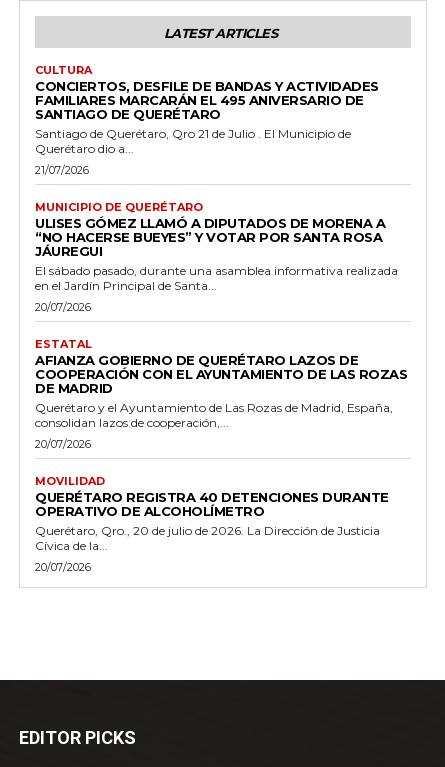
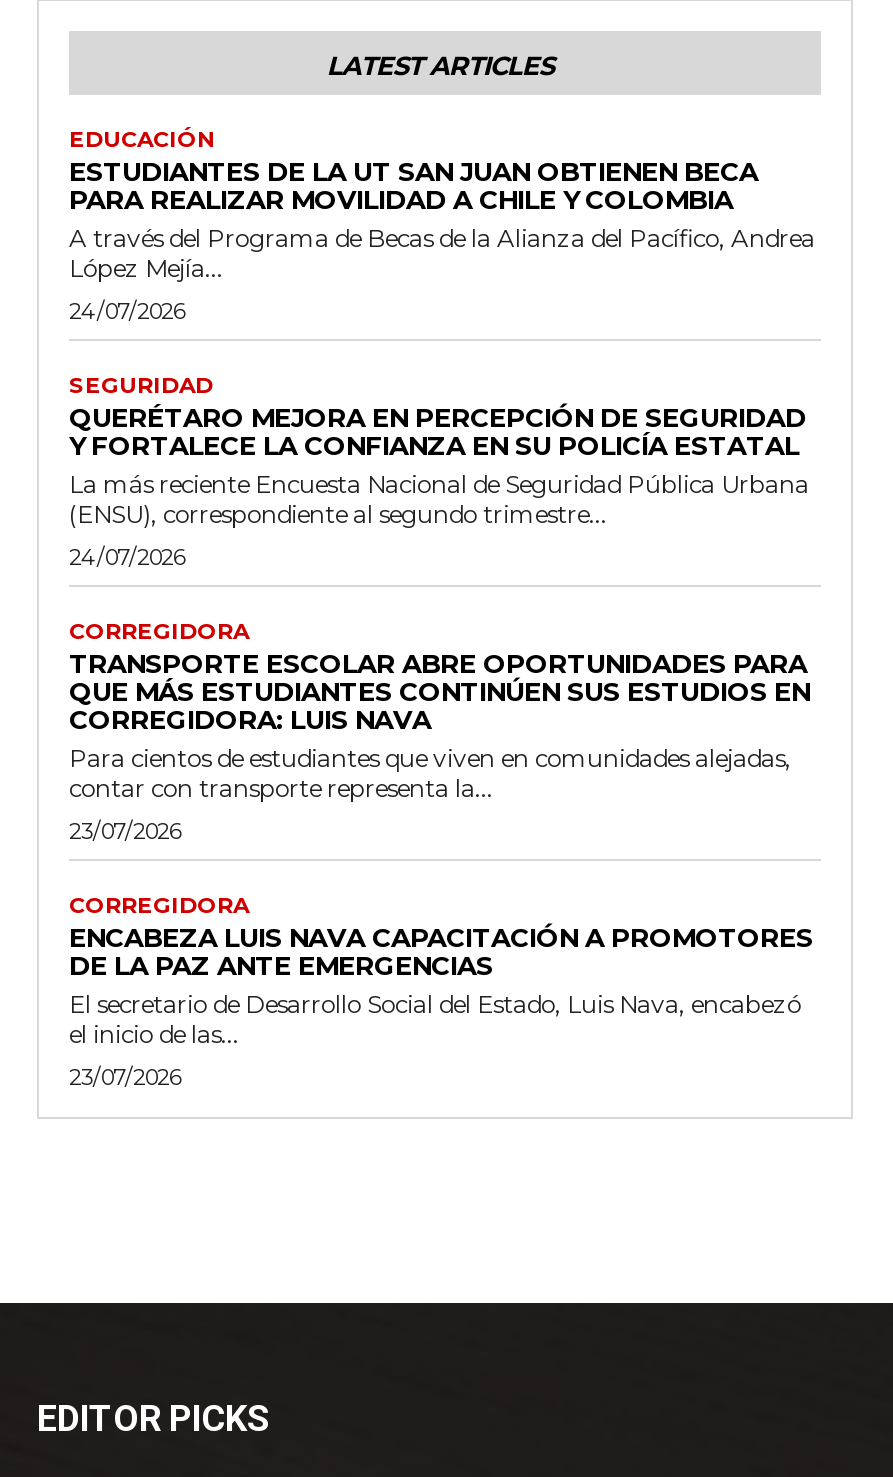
- CULTURA
- CONCIERTOS, DESFILE DE BANDAS Y ACTIVIDADES
- FAMILIARES MARCARÁN EL 495 ANIVERSARIO DE
- SANTIAGO DE QUERÉTARO
- Santiago de Querétaro, Qro 21 de Julio . El Municipio de
- Querétaro dio a...
+ EDUCACIÓN
+ ESTUDIANTES DE LA UT SAN JUAN OBTIENEN BECA
+ PARA REALIZAR MOVILIDAD A CHILE Y COLOMBIA
+ A través del Programa de Becas de la Alianza del Pacífico, Andrea
+ López Mejía...

- 21/07/2026
+ 24/07/2026

- MUNICIPIO DE QUERÉTARO
- ULISES GÓMEZ LLAMÓ A DIPUTADOS DE MORENA A
- “NO HACERSE BUEYES” Y VOTAR POR SANTA ROSA
- JÁUREGUI
- El sábado pasado, durante una asamblea informativa realizada
- en el Jardín Principal de Santa...
+ SEGURIDAD
+ QUERÉTARO MEJORA EN PERCEPCIÓN DE SEGURIDAD
+ Y FORTALECE LA CONFIANZA EN SU POLICÍA ESTATAL
+ La más reciente Encuesta Nacional de Seguridad Pública Urbana
+ (ENSU), correspondiente al segundo trimestre...

- 20/07/2026
+ 24/07/2026

- ESTATAL
- AFIANZA GOBIERNO DE QUERÉTARO LAZOS DE
- COOPERACIÓN CON EL AYUNTAMIENTO DE LAS ROZAS
- DE MADRID
- Querétaro y el Ayuntamiento de Las Rozas de Madrid, España,
- consolidan lazos de cooperación,...
+ CORREGIDORA
+ TRANSPORTE ESCOLAR ABRE OPORTUNIDADES PARA
+ QUE MÁS ESTUDIANTES CONTINÚEN SUS ESTUDIOS EN
+ CORREGIDORA: LUIS NAVA
+ Para cientos de estudiantes que viven en comunidades alejadas,
+ contar con transporte representa la...

- 20/07/2026
+ 23/07/2026

- MOVILIDAD
- QUERÉTARO REGISTRA 40 DETENCIONES DURANTE
- OPERATIVO DE ALCOHOLÍMETRO
- Querétaro, Qro., 20 de julio de 2026. La Dirección de Justicia
- Cívica de la...
+ CORREGIDORA
+ ENCABEZA LUIS NAVA CAPACITACIÓN A PROMOTORES
+ DE LA PAZ ANTE EMERGENCIAS
+ El secretario de Desarrollo Social del Estado, Luis Nava, encabezó
+ el inicio de las...

- 20/07/2026
+ 23/07/2026
